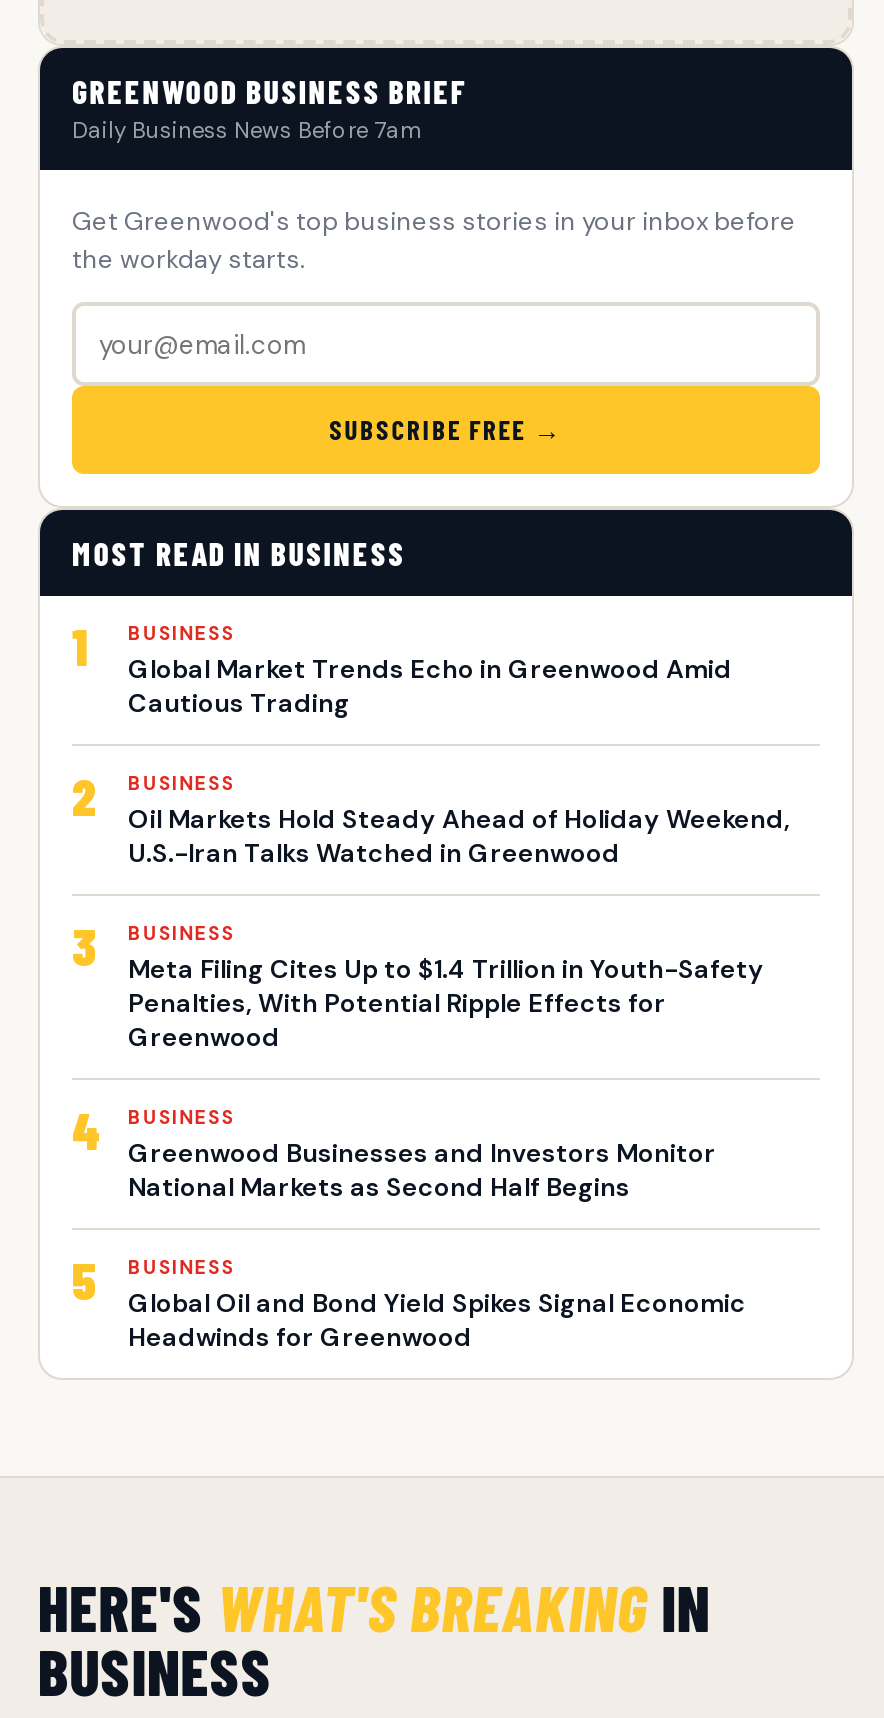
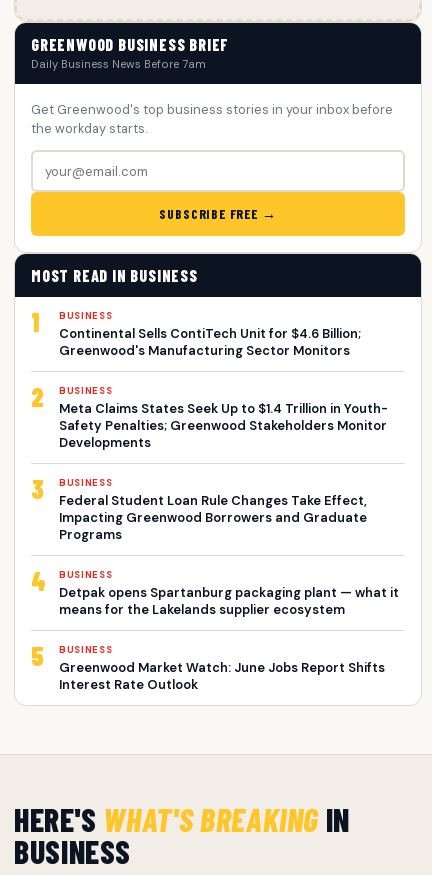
- Global Market Trends Echo in Greenwood Amid
- Cautious Trading
+ Continental Sells ContiTech Unit for $4.6 Billion;
+ Greenwood's Manufacturing Sector Monitors

- Oil Markets Hold Steady Ahead of Holiday Weekend,
- U.S.-Iran Talks Watched in Greenwood
+ Meta Claims States Seek Up to $1.4 Trillion in Youth-
+ Safety Penalties; Greenwood Stakeholders Monitor
+ Developments

- Meta Filing Cites Up to $1.4 Trillion in Youth-Safety
- Penalties, With Potential Ripple Effects for
- Greenwood
+ Federal Student Loan Rule Changes Take Effect,
+ Impacting Greenwood Borrowers and Graduate
+ Programs

- Greenwood Businesses and Investors Monitor
- National Markets as Second Half Begins
+ Detpak opens Spartanburg packaging plant — what it
+ means for the Lakelands supplier ecosystem

- Global Oil and Bond Yield Spikes Signal Economic
- Headwinds for Greenwood
+ Greenwood Market Watch: June Jobs Report Shifts
+ Interest Rate Outlook
